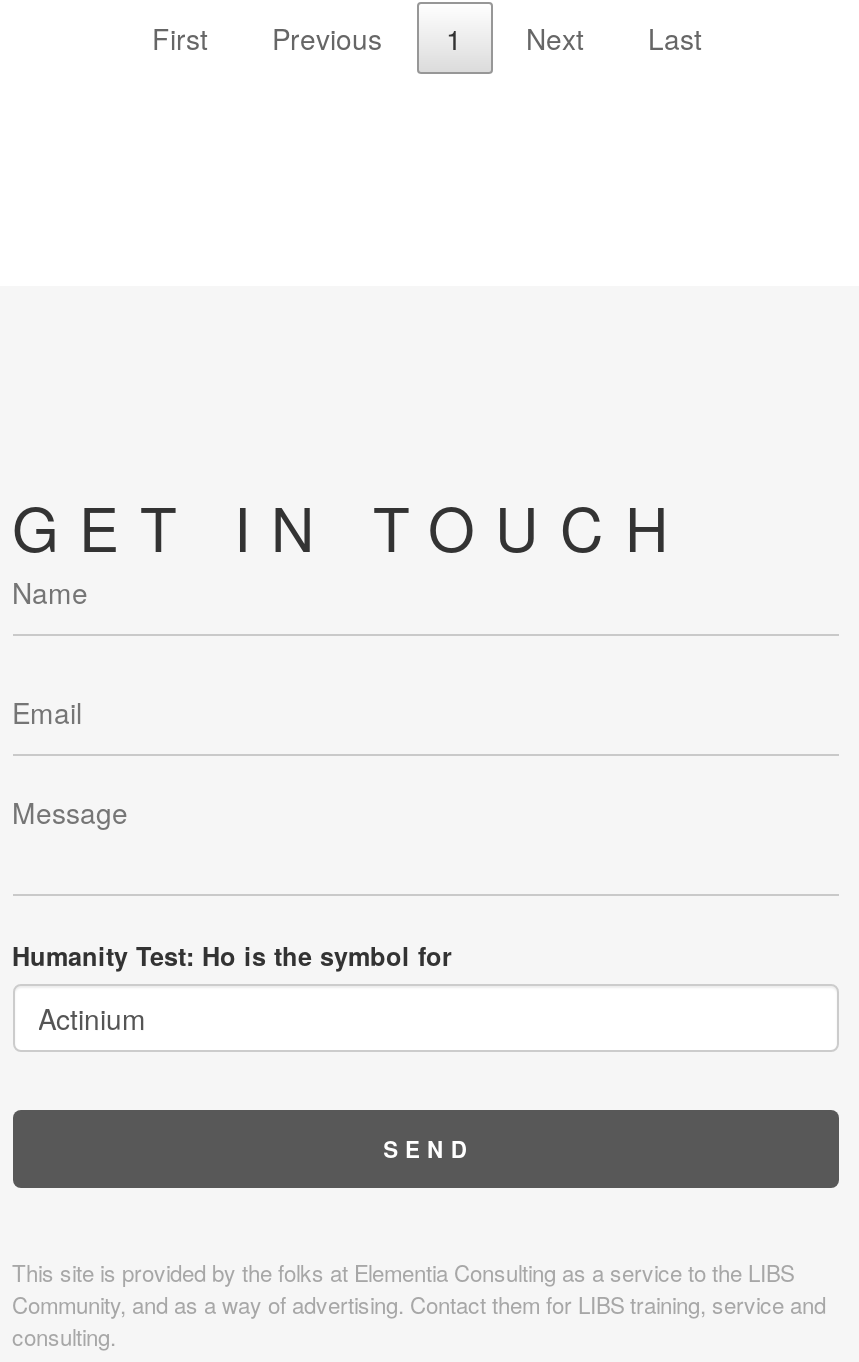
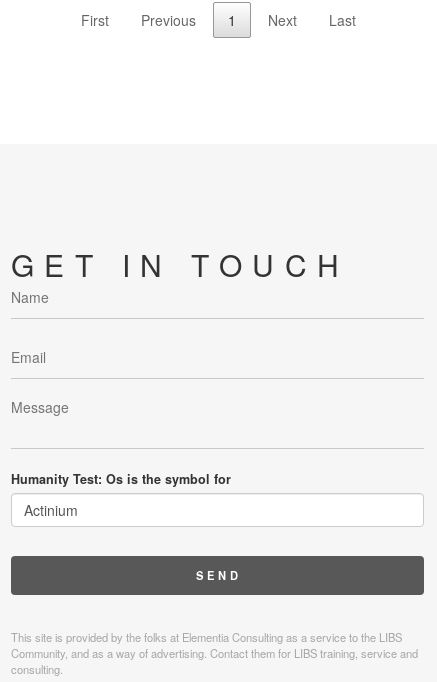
- Humanity Test: Ho is the symbol for
+ Humanity Test: Os is the symbol for
